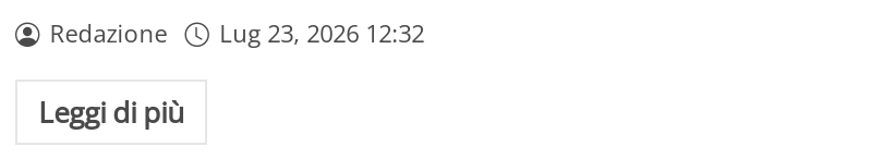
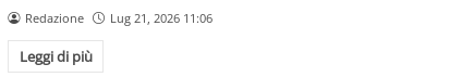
- Redazione Lug 23, 2026 12:32
+ Redazione Lug 21, 2026 11:06
